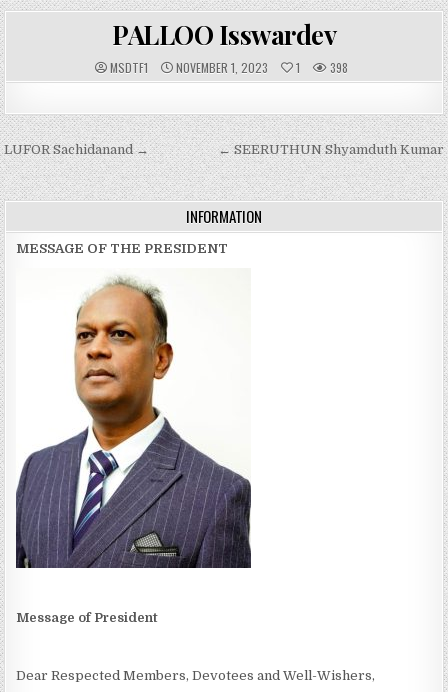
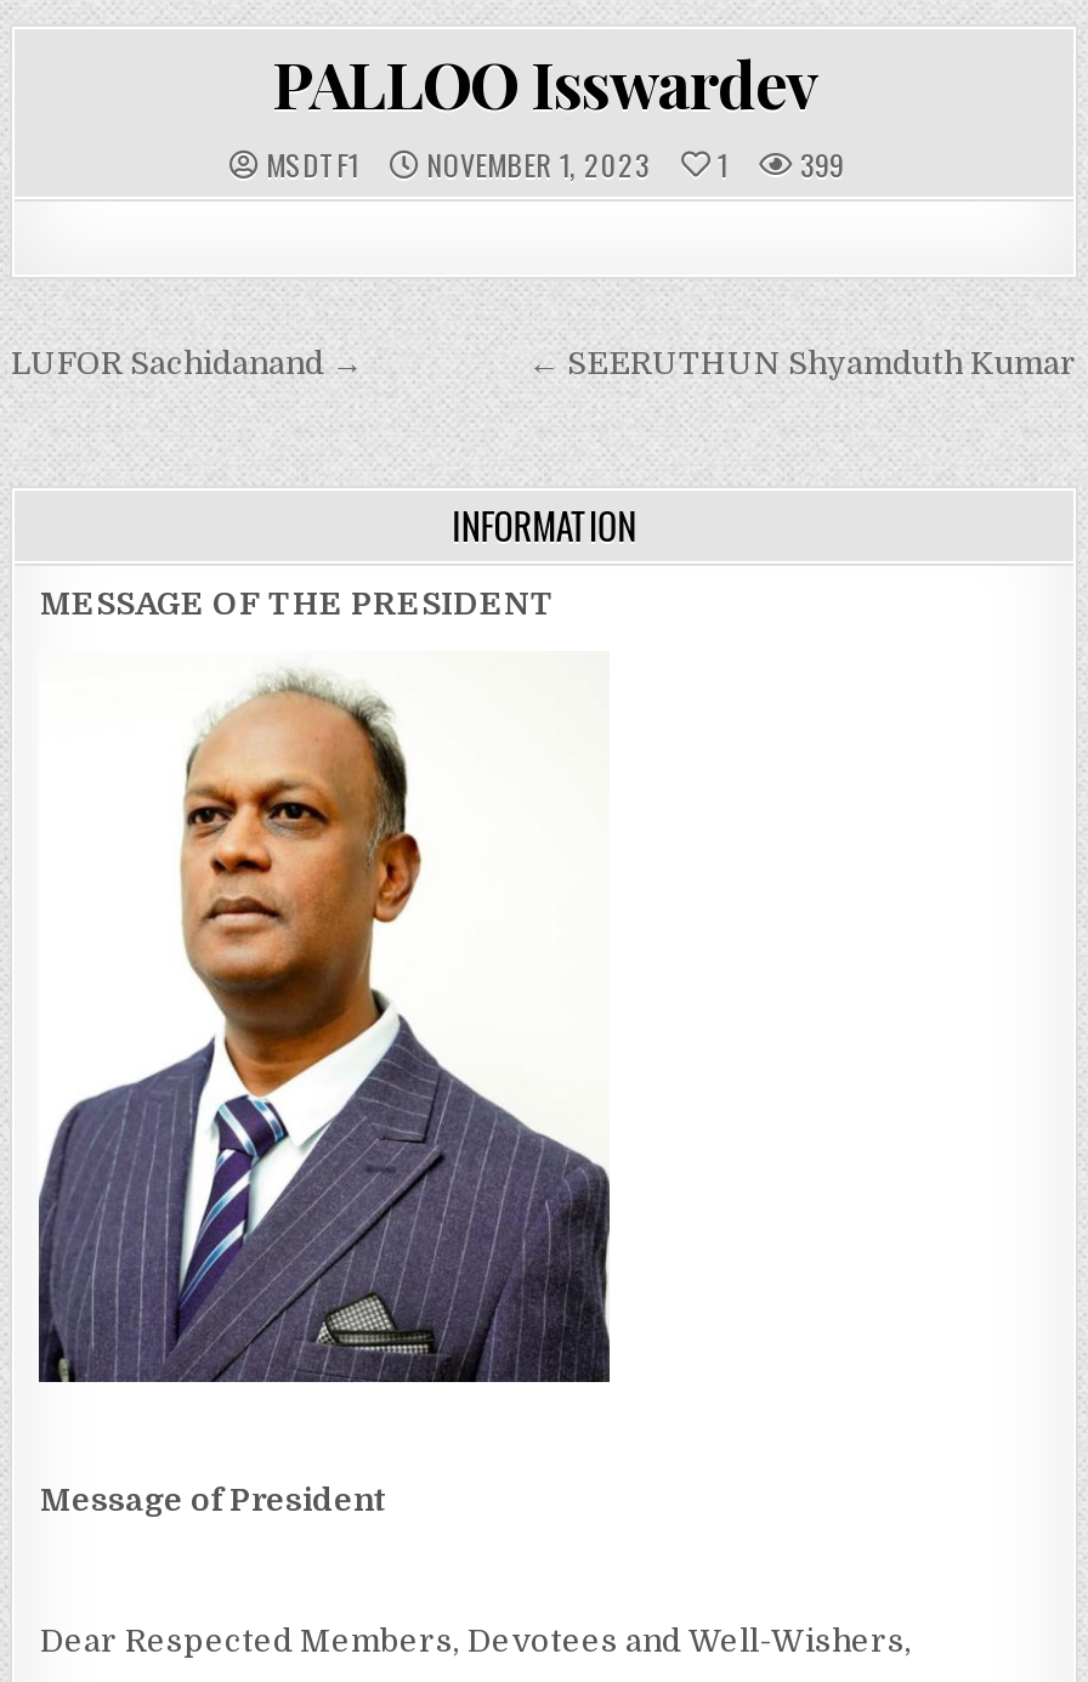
- 398
+ 399
